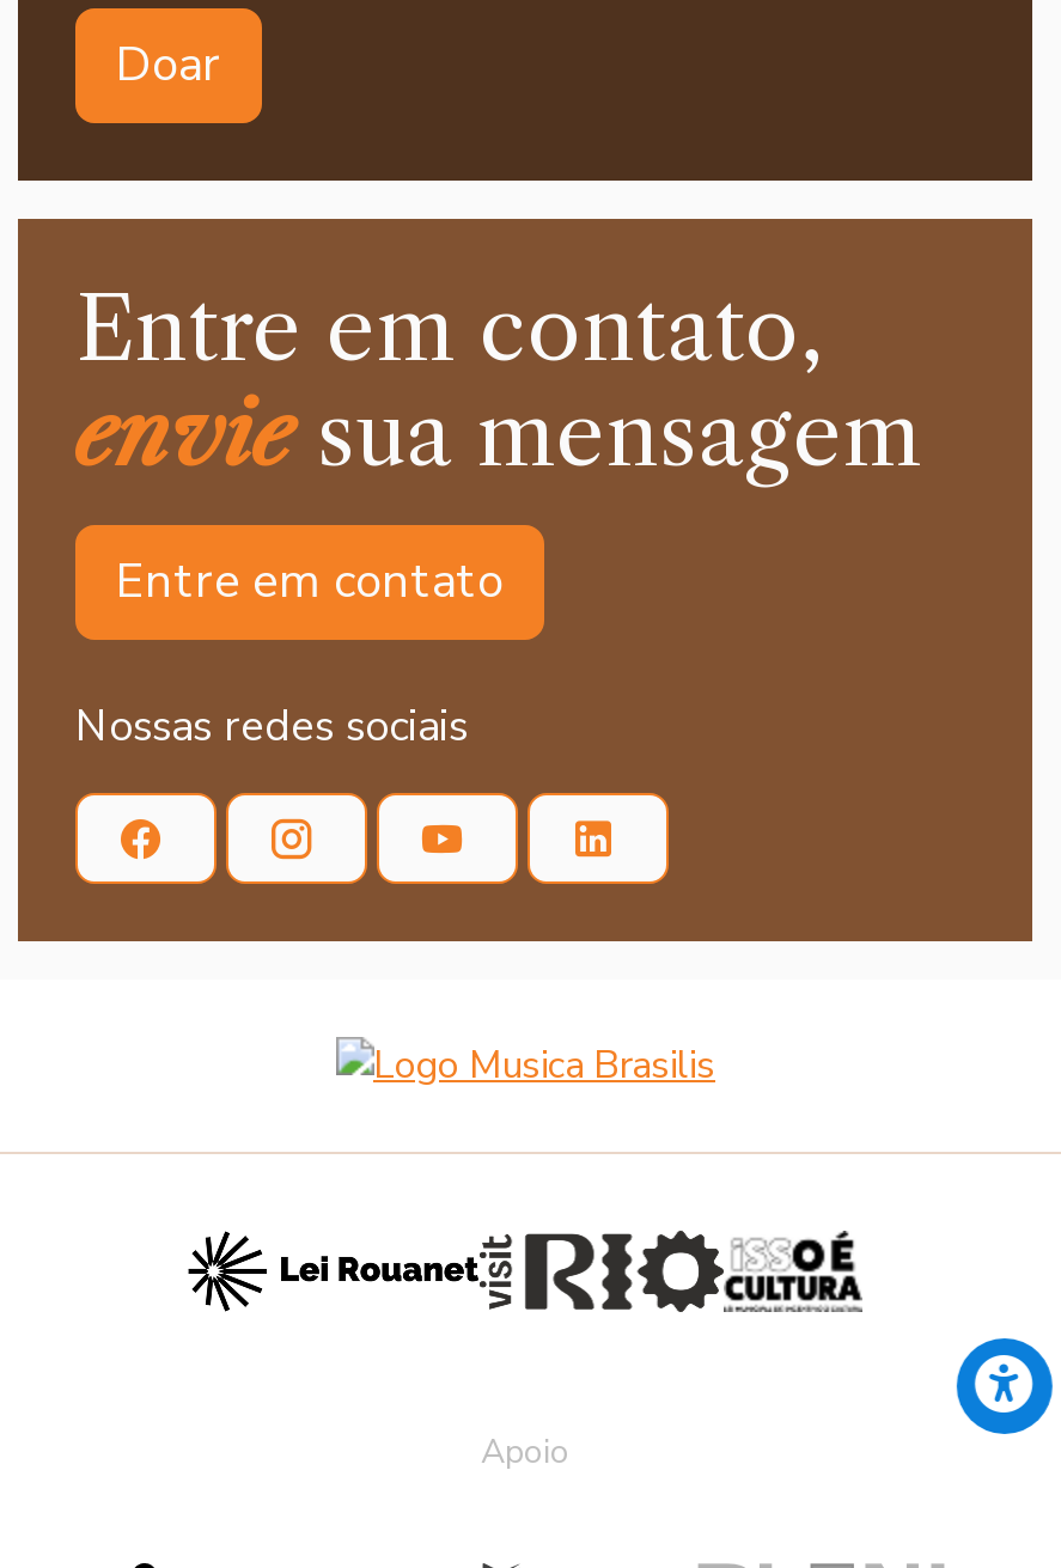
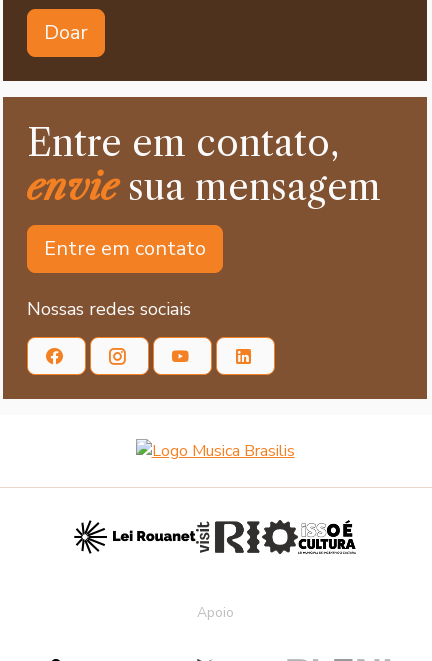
- [image]
